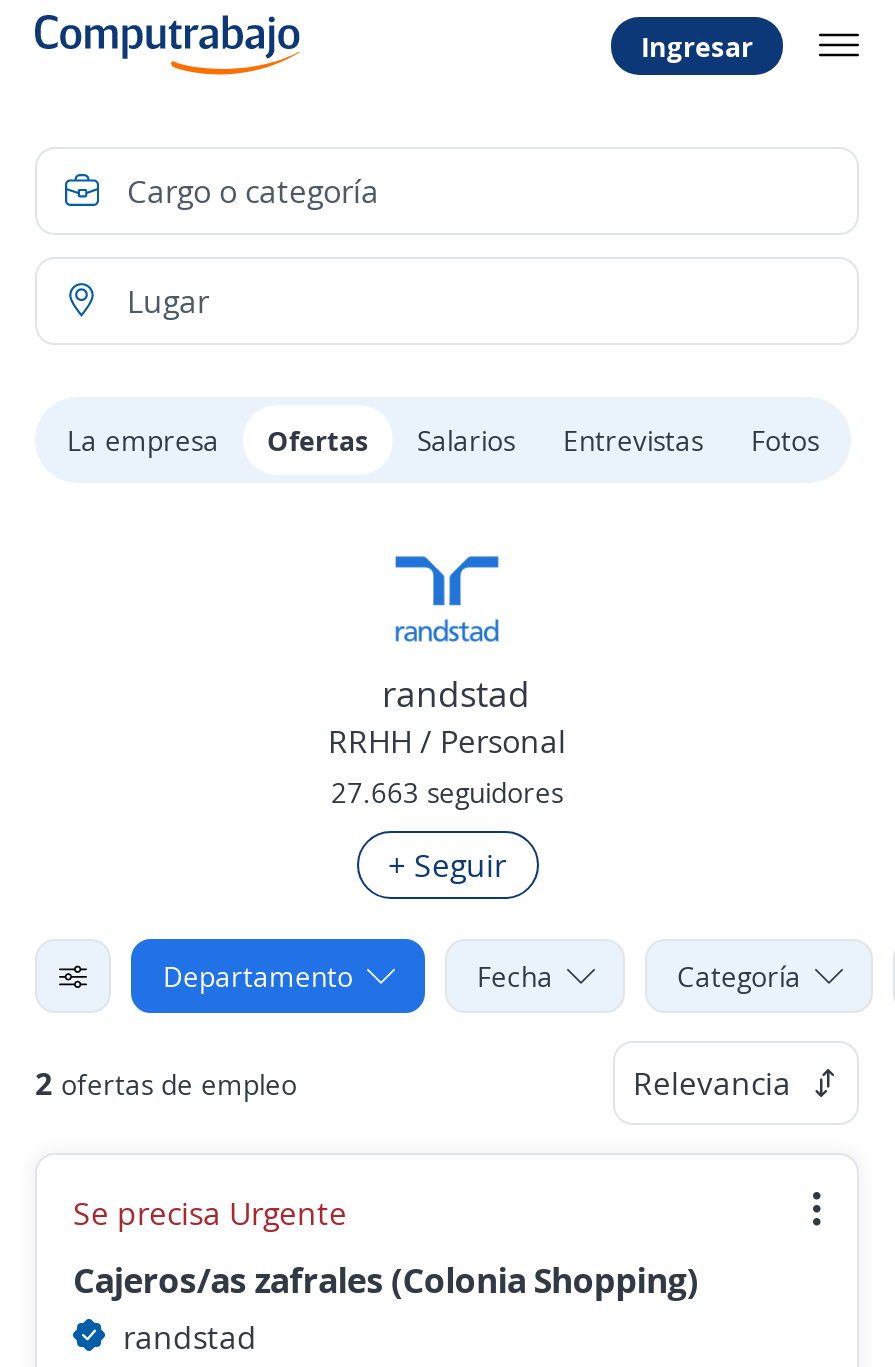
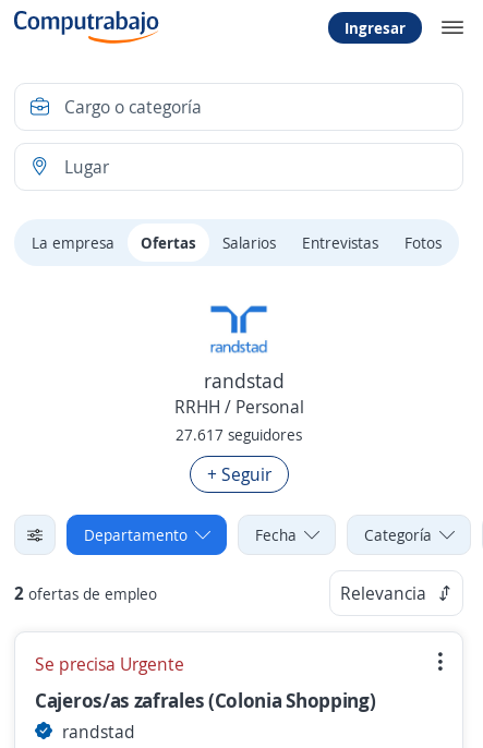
- 27.663 seguidores
+ 27.617 seguidores
